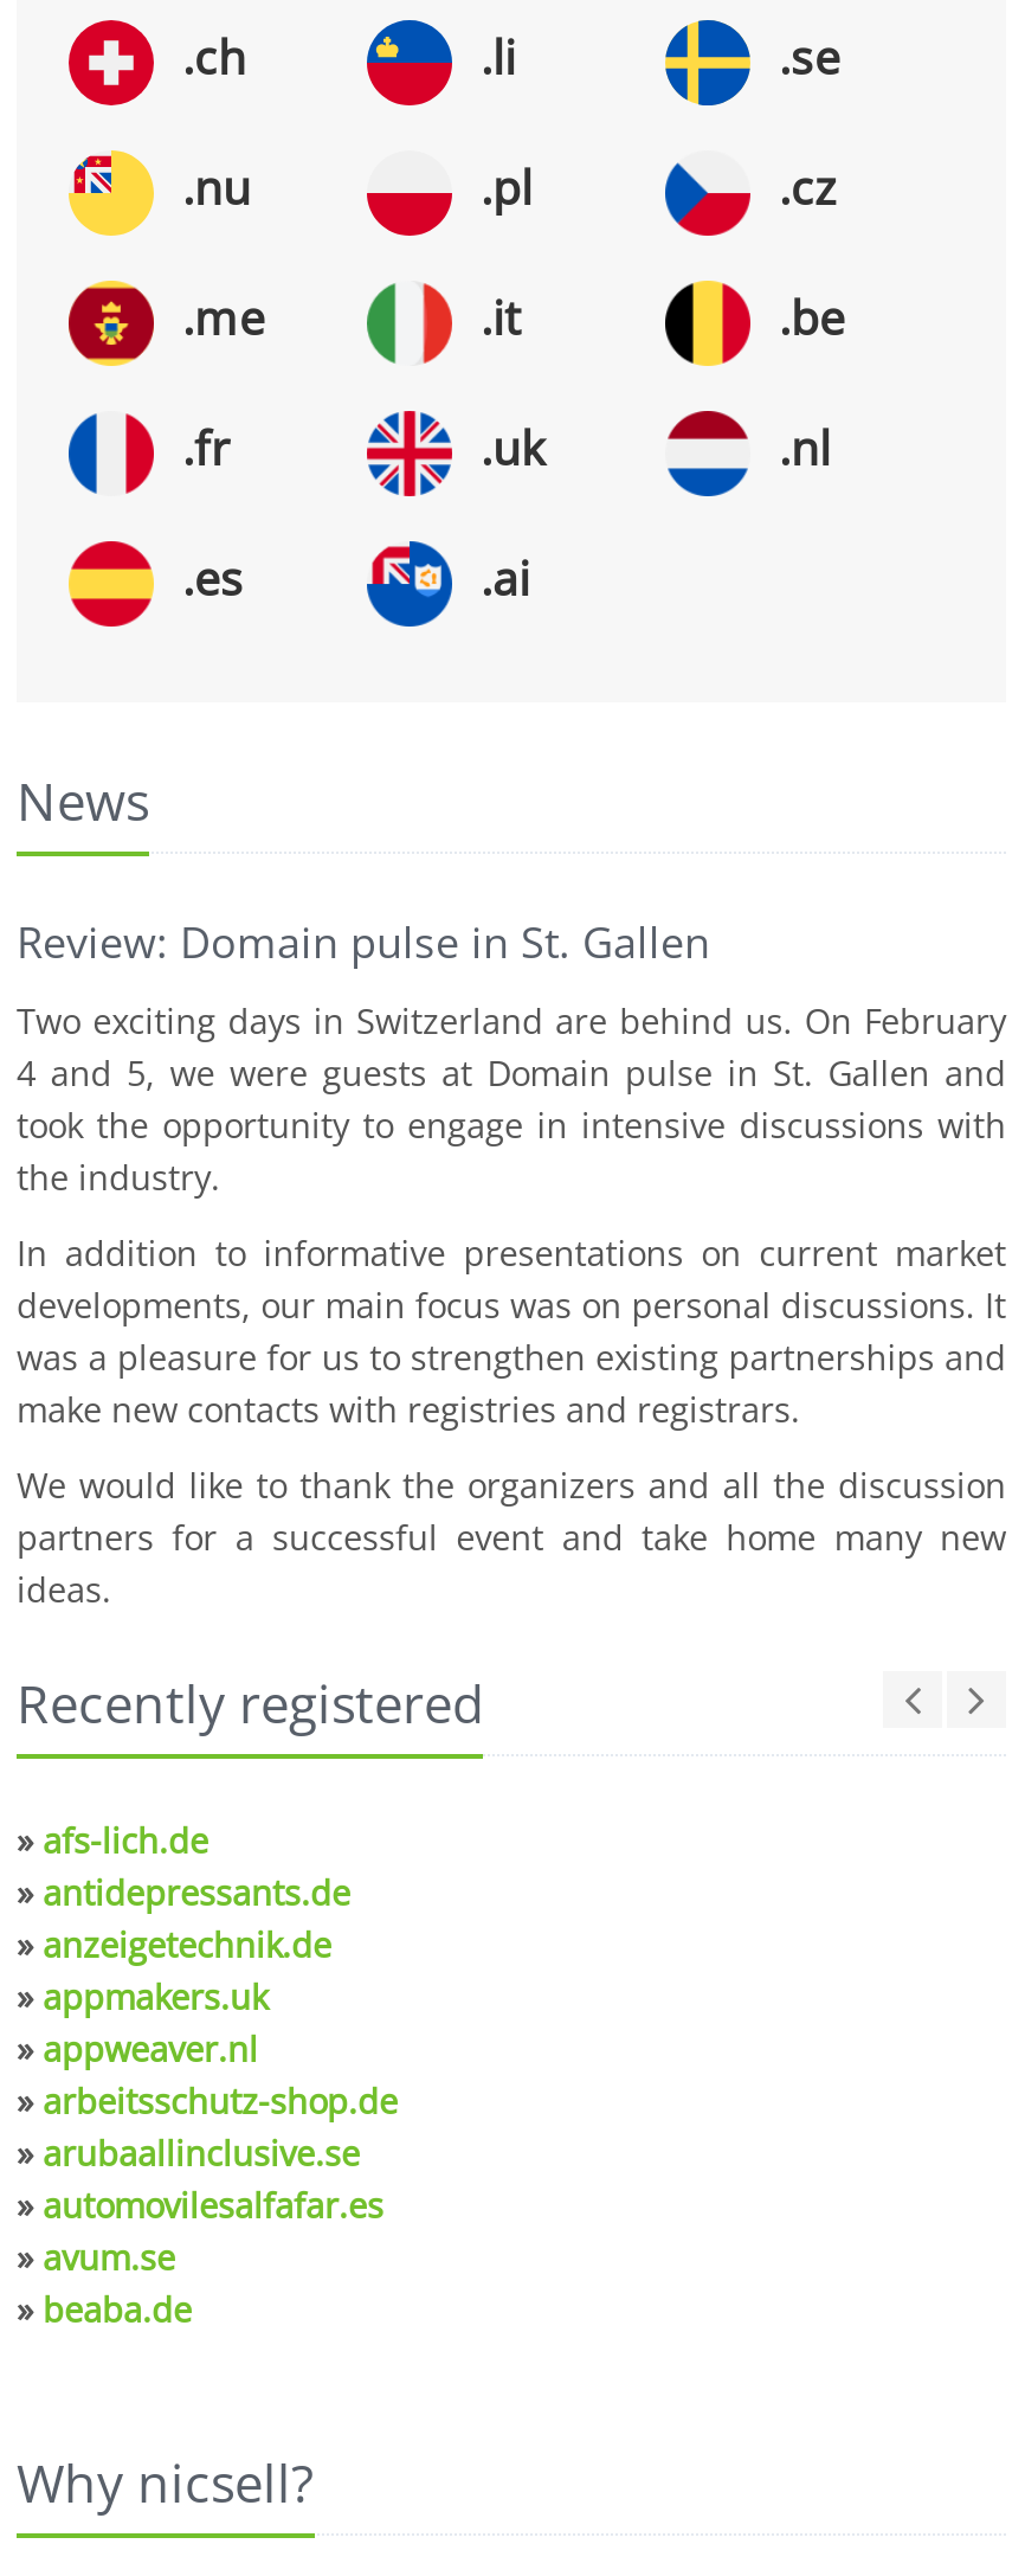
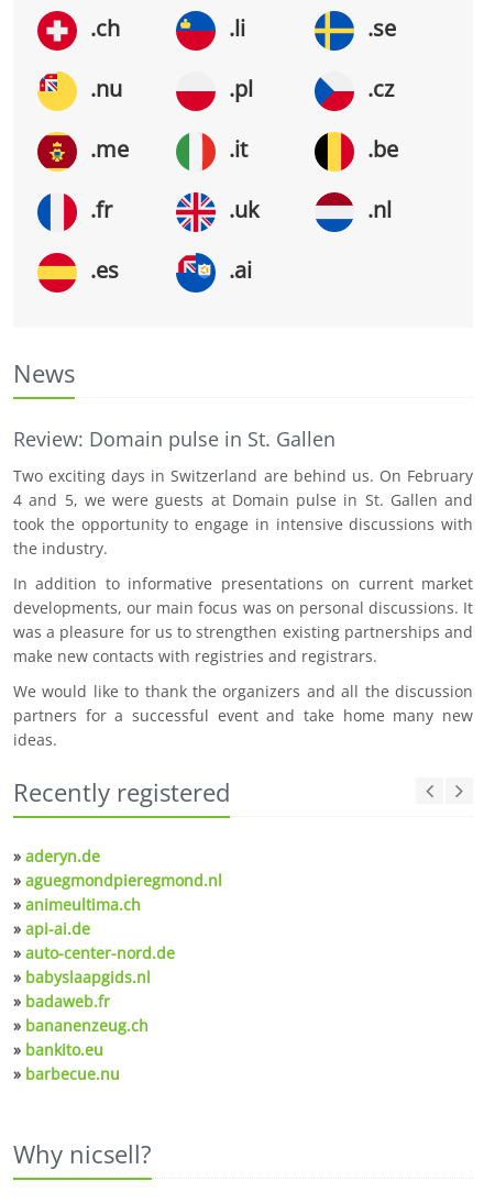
- » afs-lich.de
- » antidepressants.de
- » anzeigetechnik.de
- » appmakers.uk
- » appweaver.nl
- » arbeitsschutz-shop.de
- » arubaallinclusive.se
- » automovilesalfafar.es
- » avum.se
- » beaba.de
+ » aderyn.de
+ » aguegmondpieregmond.nl
+ » animeultima.ch
+ » api-ai.de
+ » auto-center-nord.de
+ » babyslaapgids.nl
+ » badaweb.fr
+ » bananenzeug.ch
+ » bankito.eu
+ » barbecue.nu
